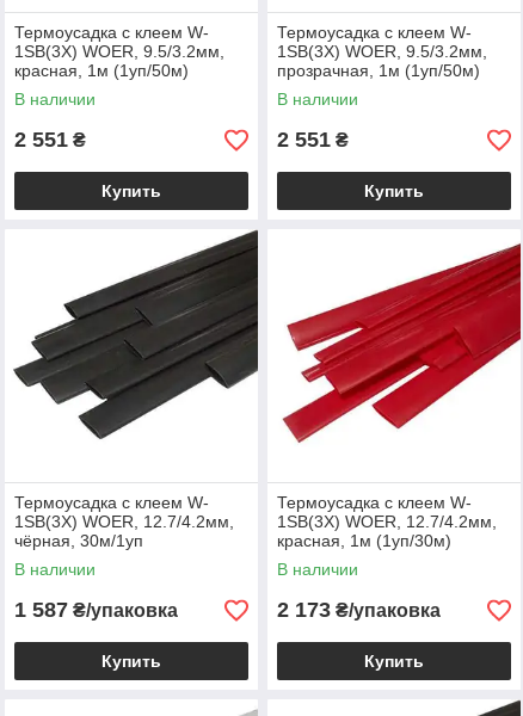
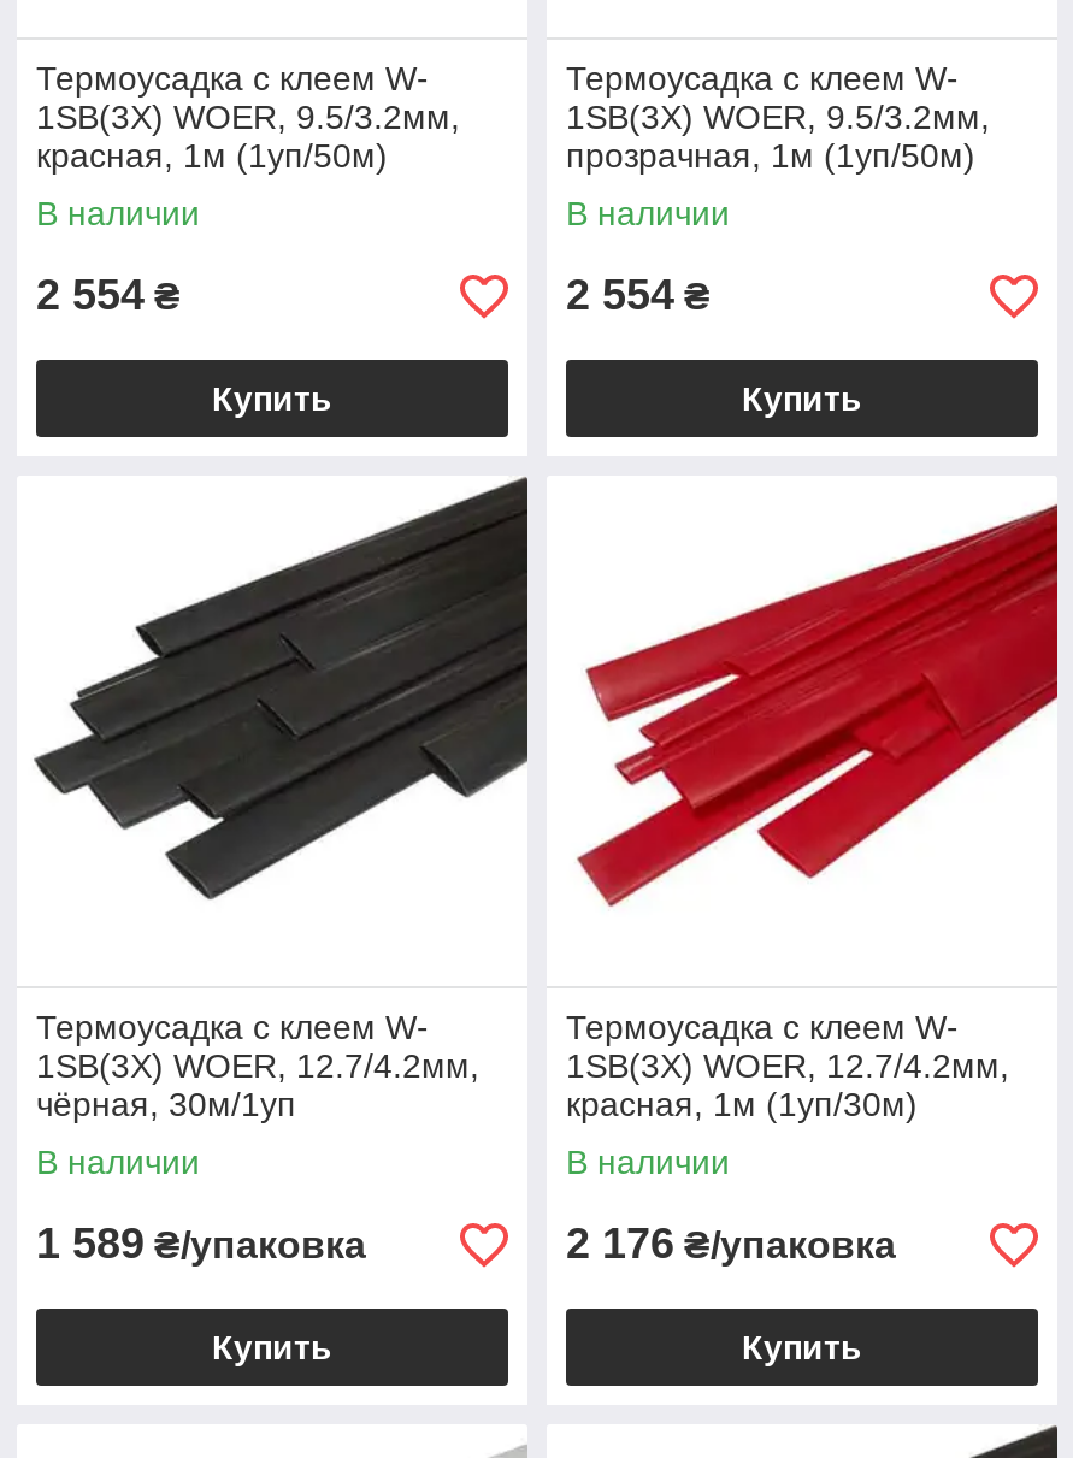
- 2 551 ₴
+ 2 554 ₴

- 2 551 ₴
+ 2 554 ₴

- 1 587 ₴/упаковка
+ 1 589 ₴/упаковка

- 2 173 ₴/упаковка
+ 2 176 ₴/упаковка
